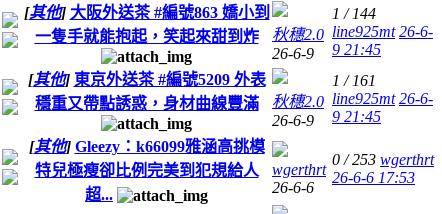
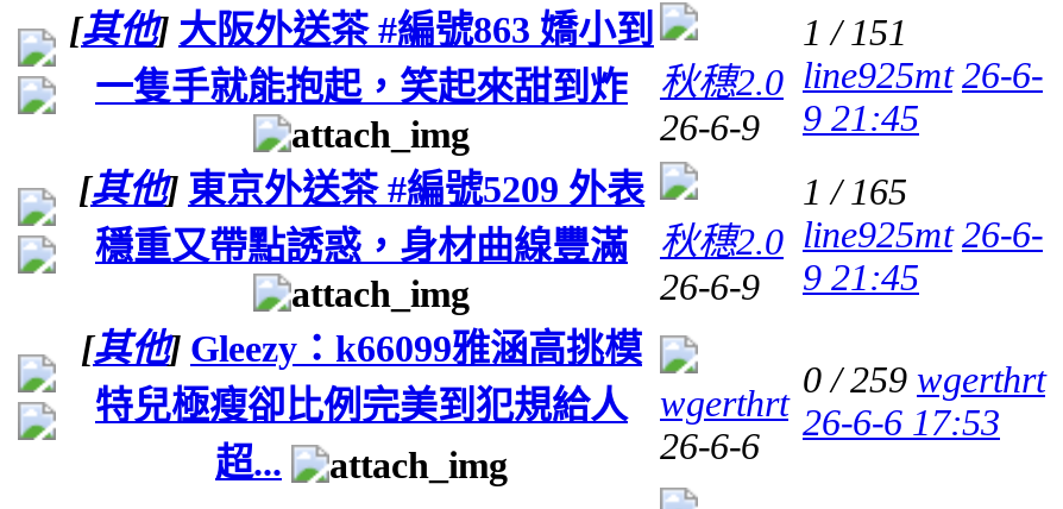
- 1 / 144
+ 1 / 151

- 1 / 161
+ 1 / 165

- 0 / 253 wgerthrt
+ 0 / 259 wgerthrt
